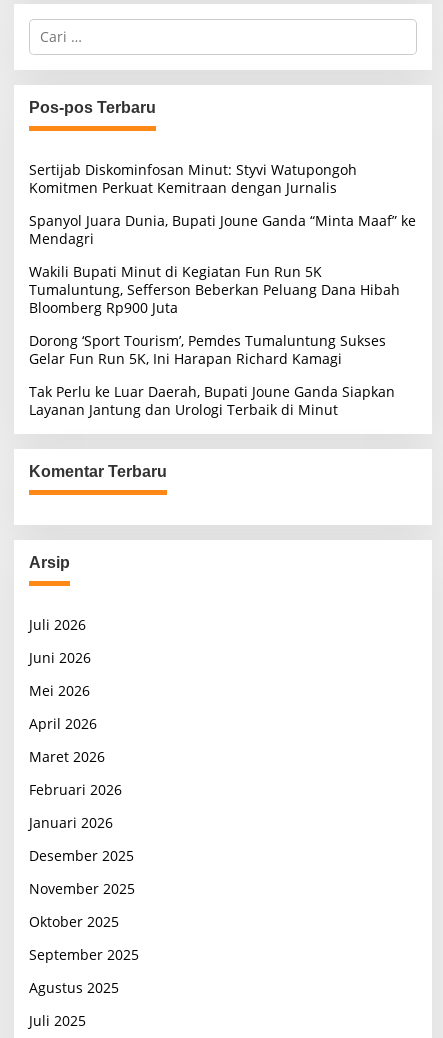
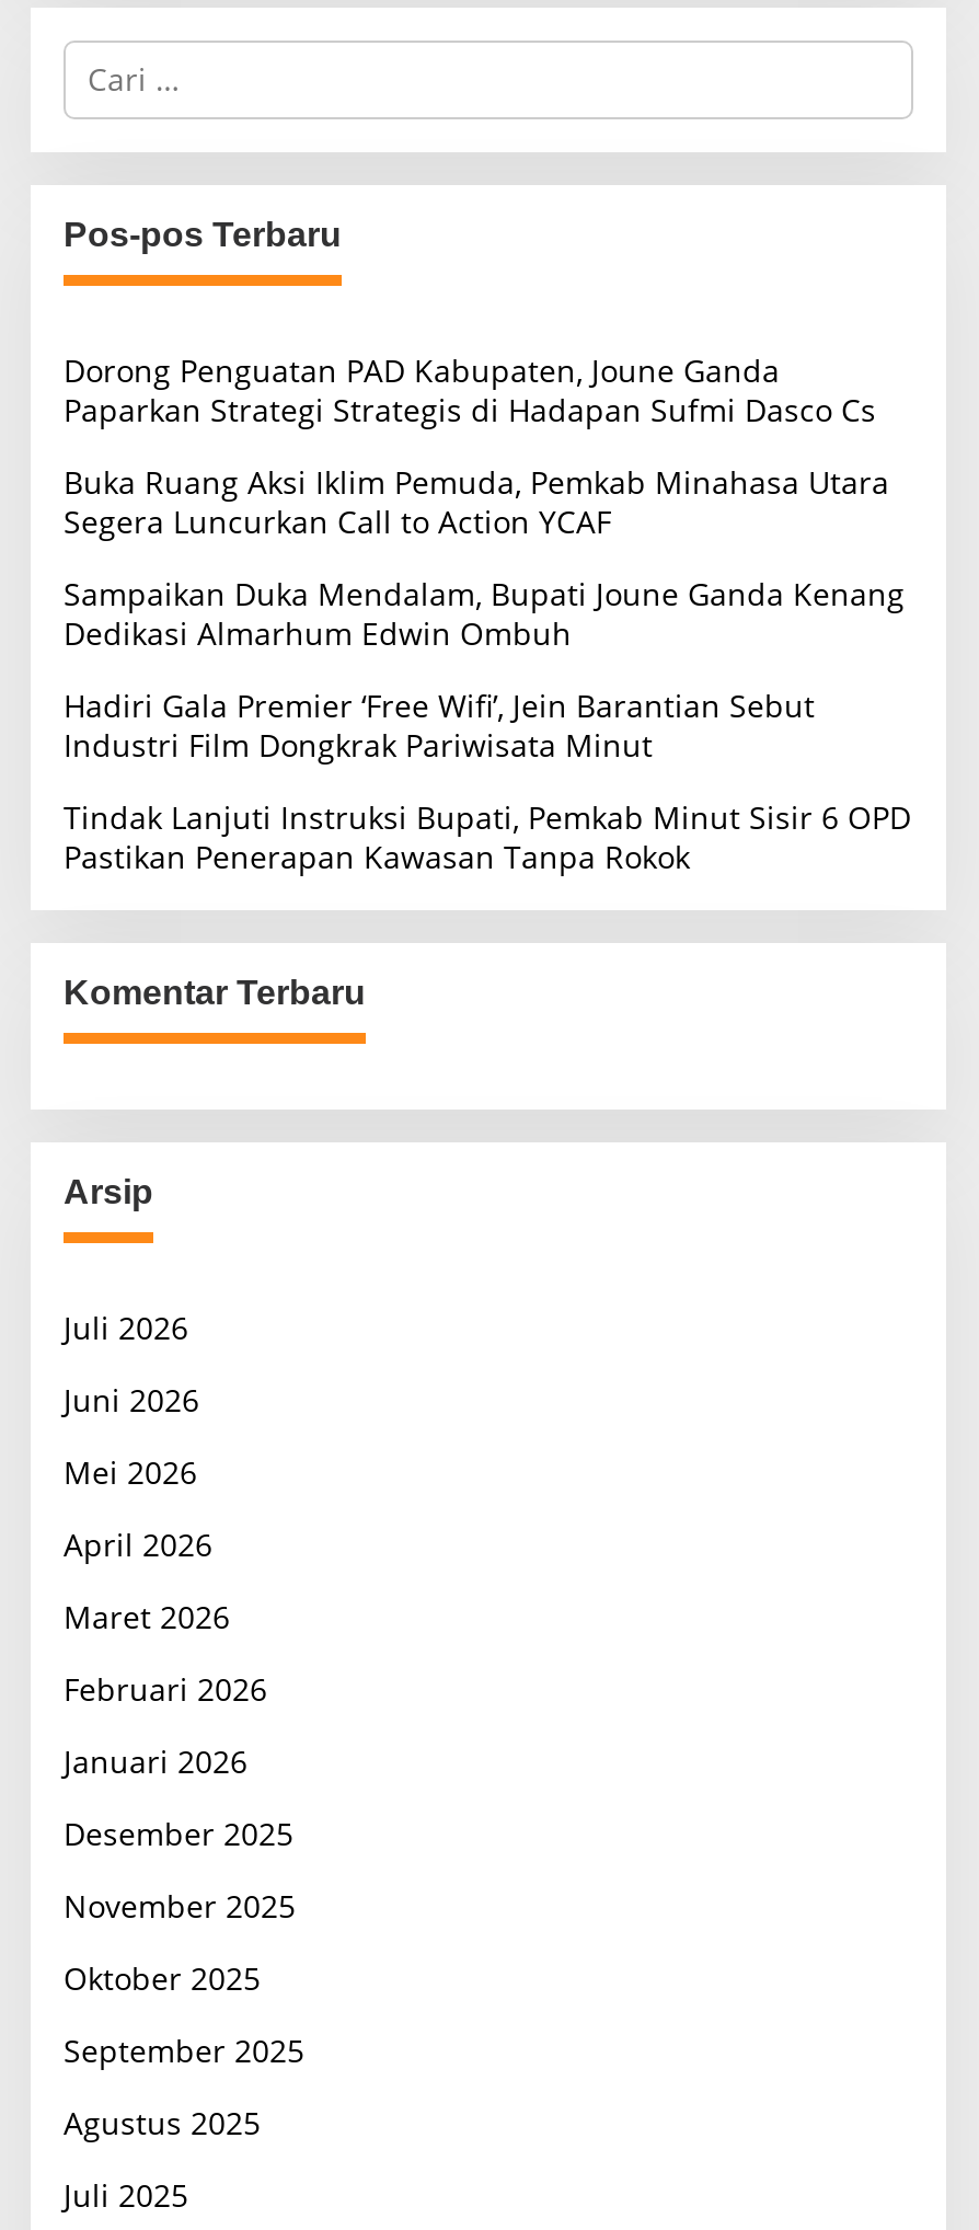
- Sertijab Diskominfosan Minut: Styvi Watupongoh
- Komitmen Perkuat Kemitraan dengan Jurnalis
+ Dorong Penguatan PAD Kabupaten, Joune Ganda
+ Paparkan Strategi Strategis di Hadapan Sufmi Dasco Cs

- Spanyol Juara Dunia, Bupati Joune Ganda “Minta Maaf” ke
- Mendagri
+ Buka Ruang Aksi Iklim Pemuda, Pemkab Minahasa Utara
+ Segera Luncurkan Call to Action YCAF

- Wakili Bupati Minut di Kegiatan Fun Run 5K
- Tumaluntung, Sefferson Beberkan Peluang Dana Hibah
- Bloomberg Rp900 Juta
+ Sampaikan Duka Mendalam, Bupati Joune Ganda Kenang
+ Dedikasi Almarhum Edwin Ombuh

- Dorong ‘Sport Tourism’, Pemdes Tumaluntung Sukses
- Gelar Fun Run 5K, Ini Harapan Richard Kamagi
+ Hadiri Gala Premier ‘Free Wifi’, Jein Barantian Sebut
+ Industri Film Dongkrak Pariwisata Minut

- Tak Perlu ke Luar Daerah, Bupati Joune Ganda Siapkan
- Layanan Jantung dan Urologi Terbaik di Minut
+ Tindak Lanjuti Instruksi Bupati, Pemkab Minut Sisir 6 OPD
+ Pastikan Penerapan Kawasan Tanpa Rokok
